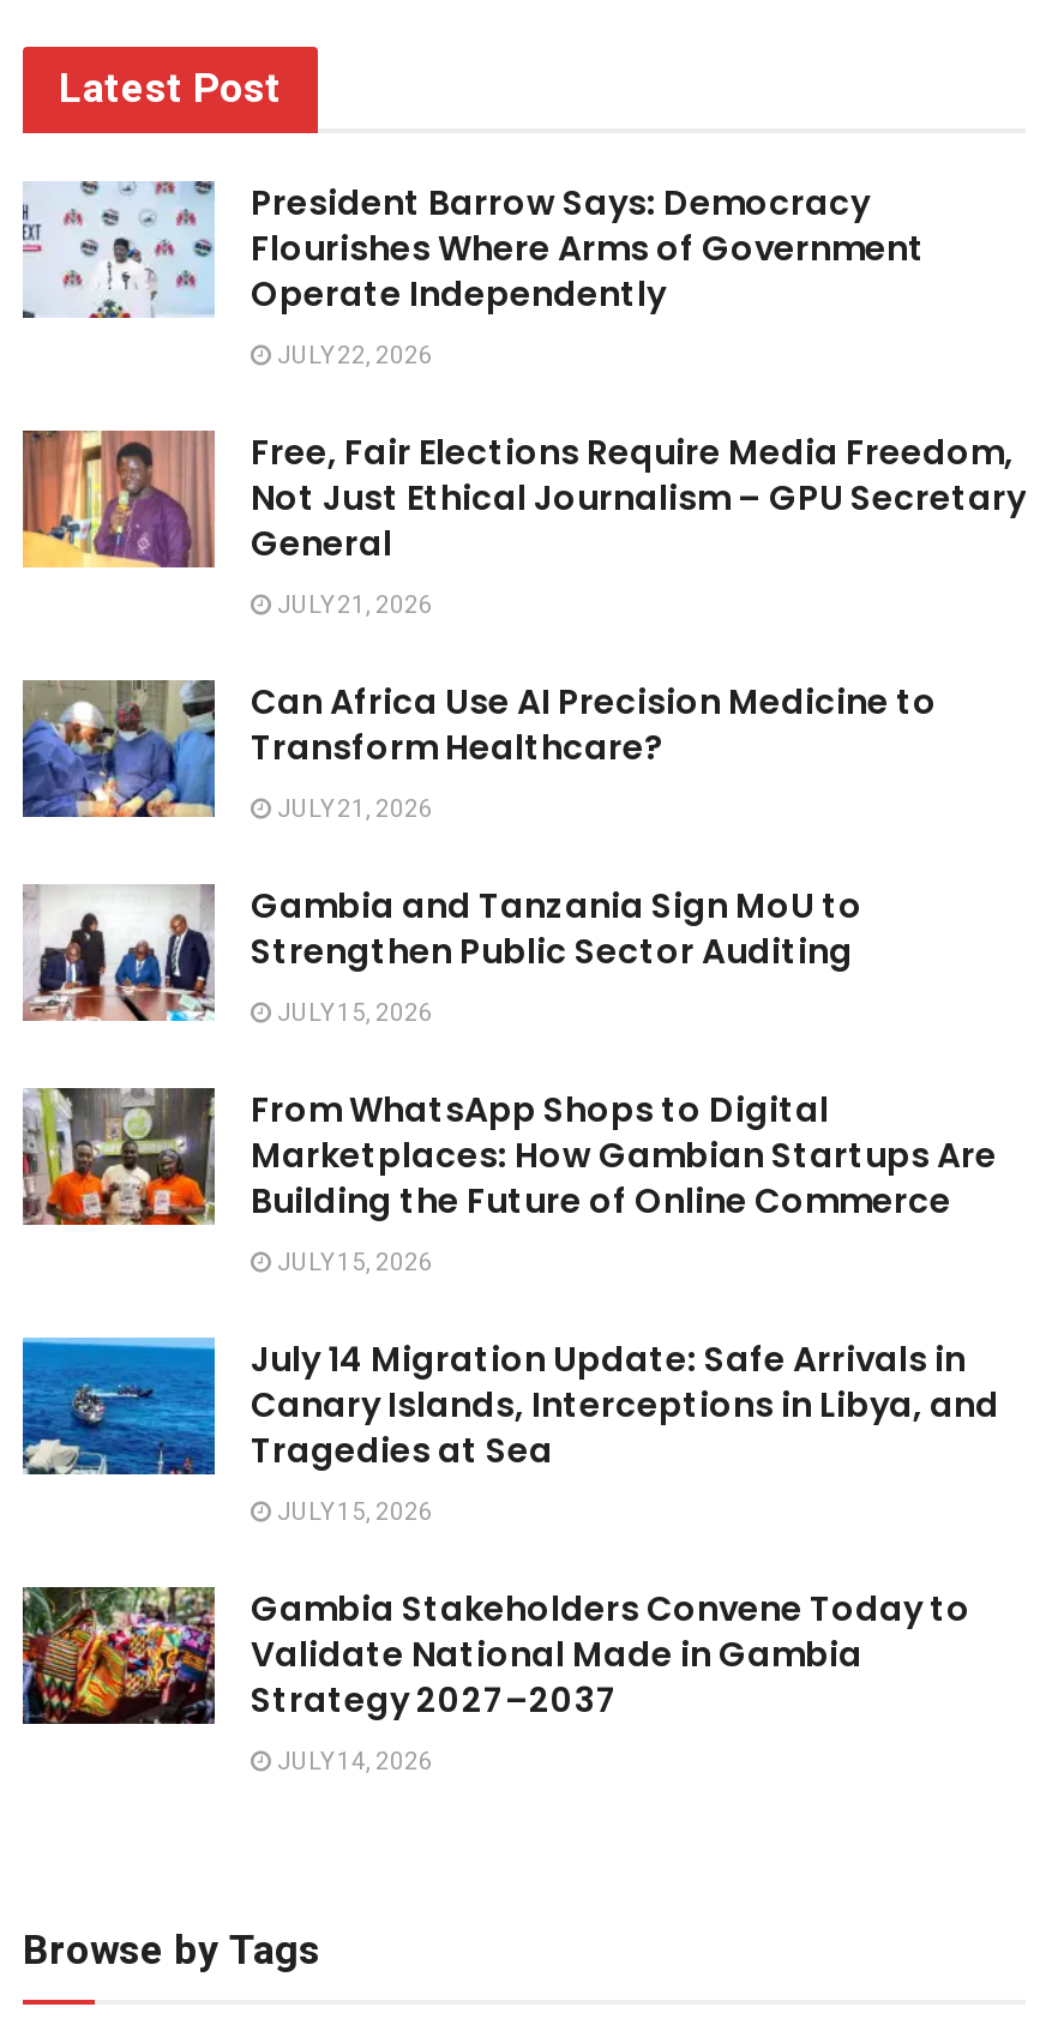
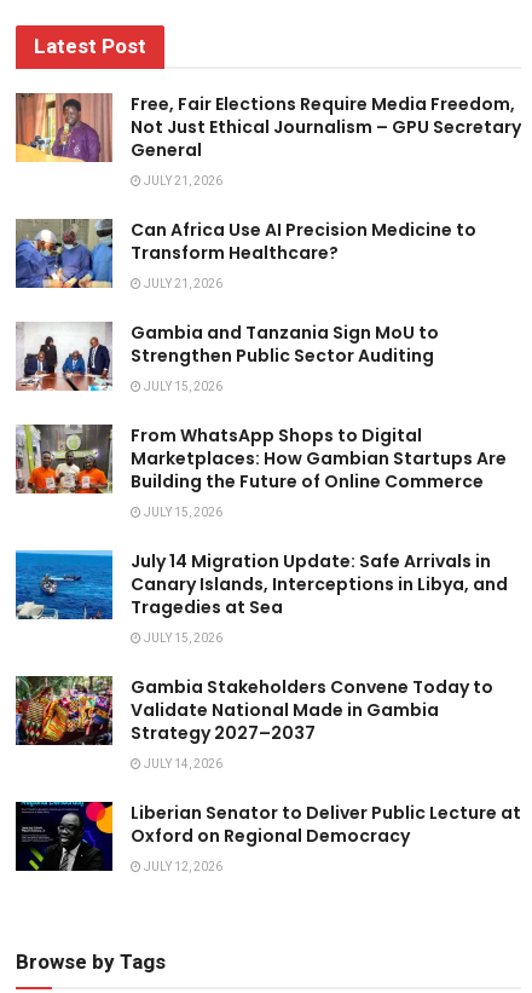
- [image]
- President Barrow Says: Democracy
- Flourishes Where Arms of Government
- Operate Independently
- JULY 22, 2026

moved up: [image] | Free, Fair Elections Require Media Freedom, | Not Just Ethical Journalism – GPU Secretary | ... | Strategy 2027–2037 | JULY 14, 2026

+ [image]
+ Liberian Senator to Deliver Public Lecture at
+ Oxford on Regional Democracy
+ JULY 12, 2026
